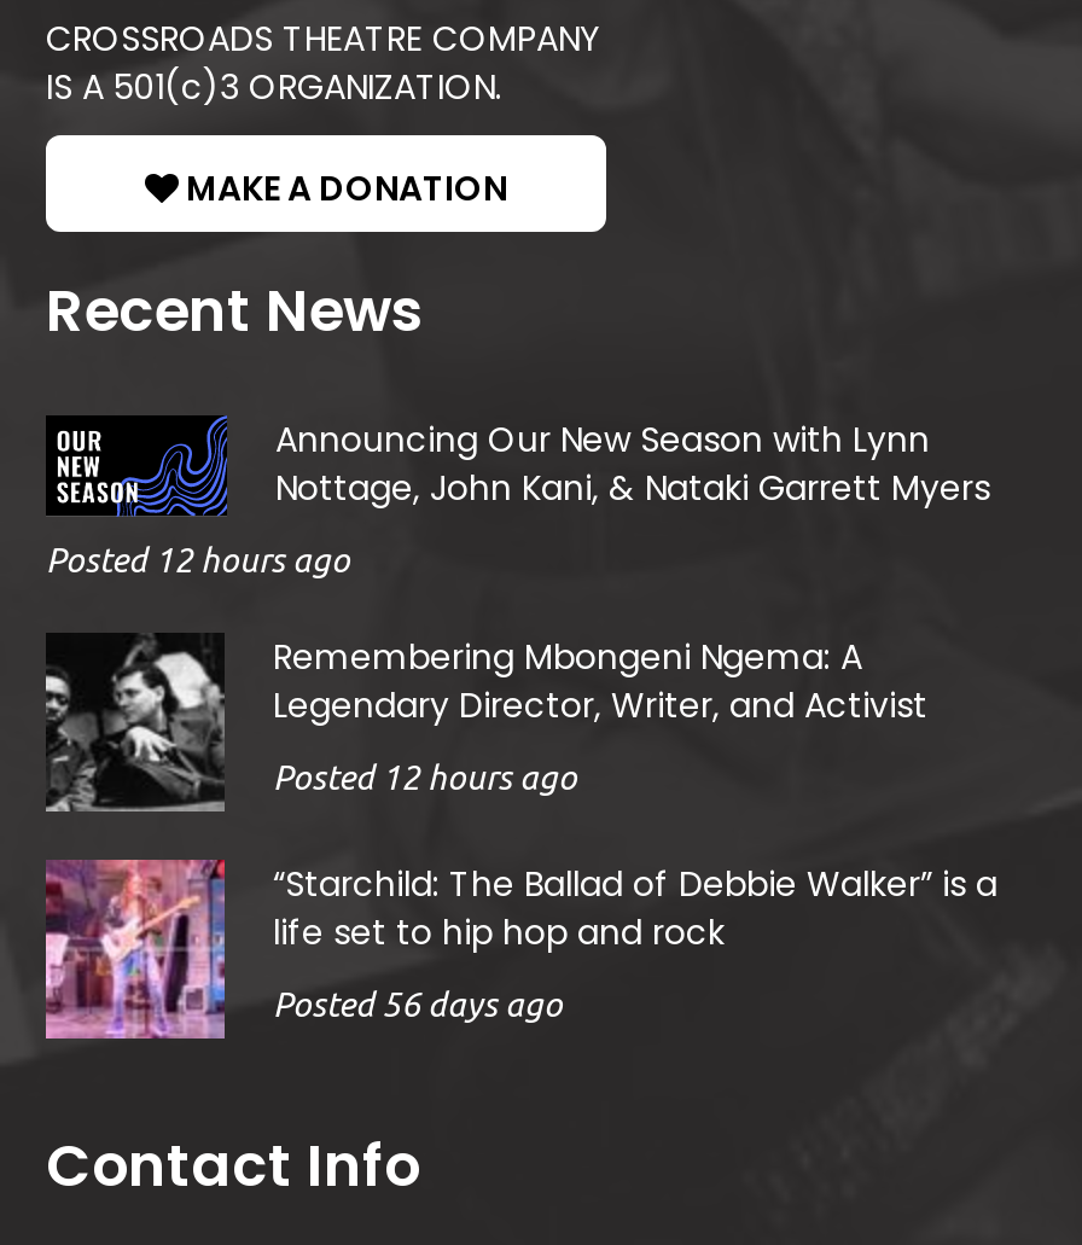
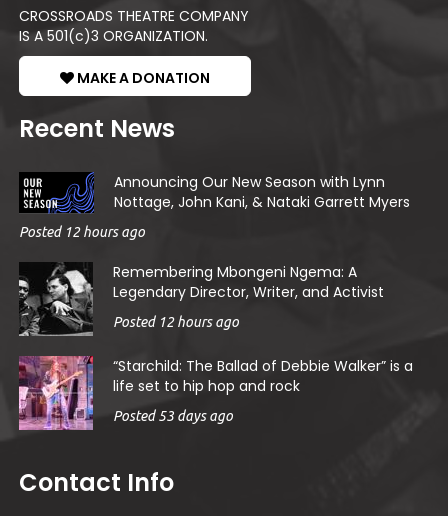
- Posted 56 days ago
+ Posted 53 days ago
